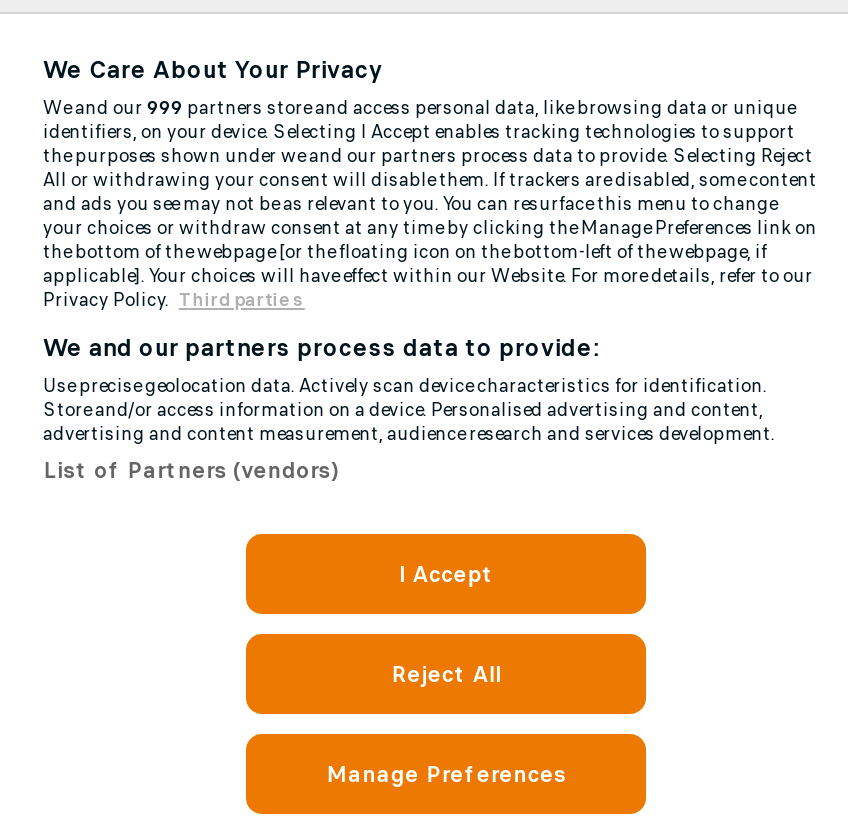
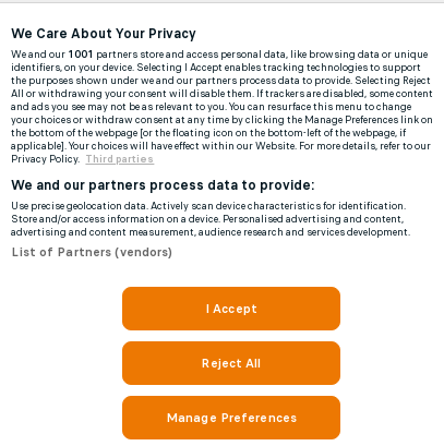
- We and our 999 partners store and access personal data, like browsing data or unique
+ We and our 1001 partners store and access personal data, like browsing data or unique
